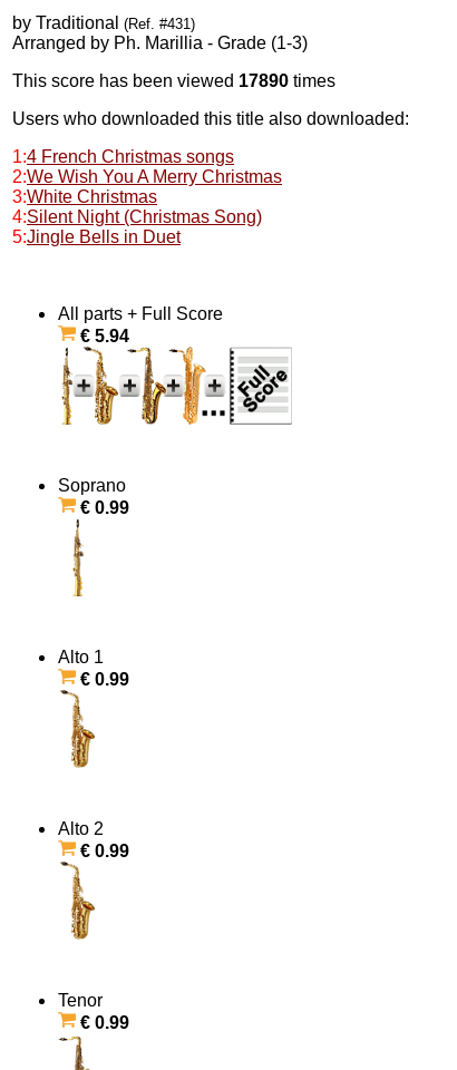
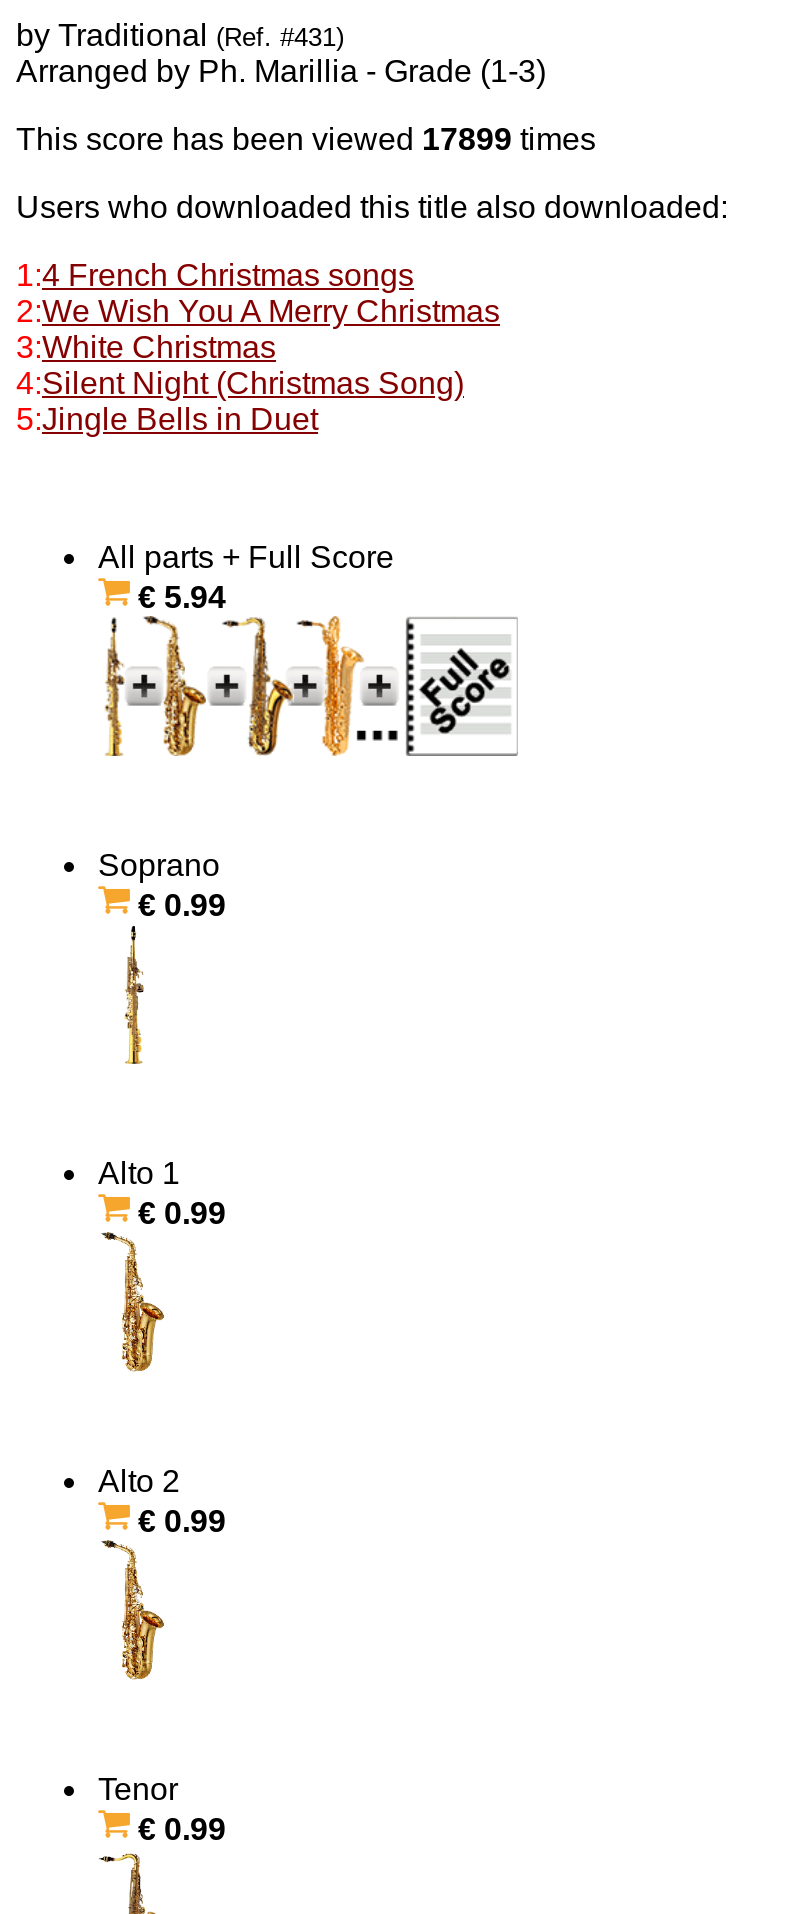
- This score has been viewed 17890 times
+ This score has been viewed 17899 times
